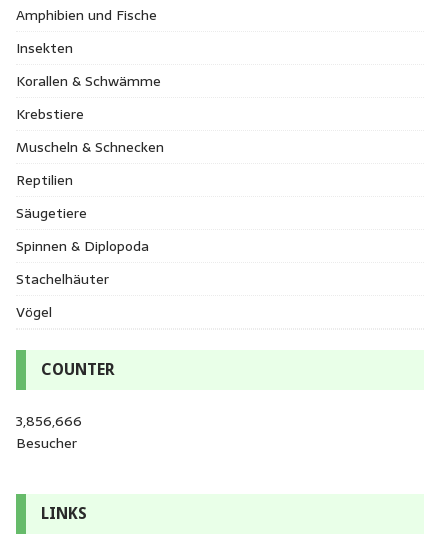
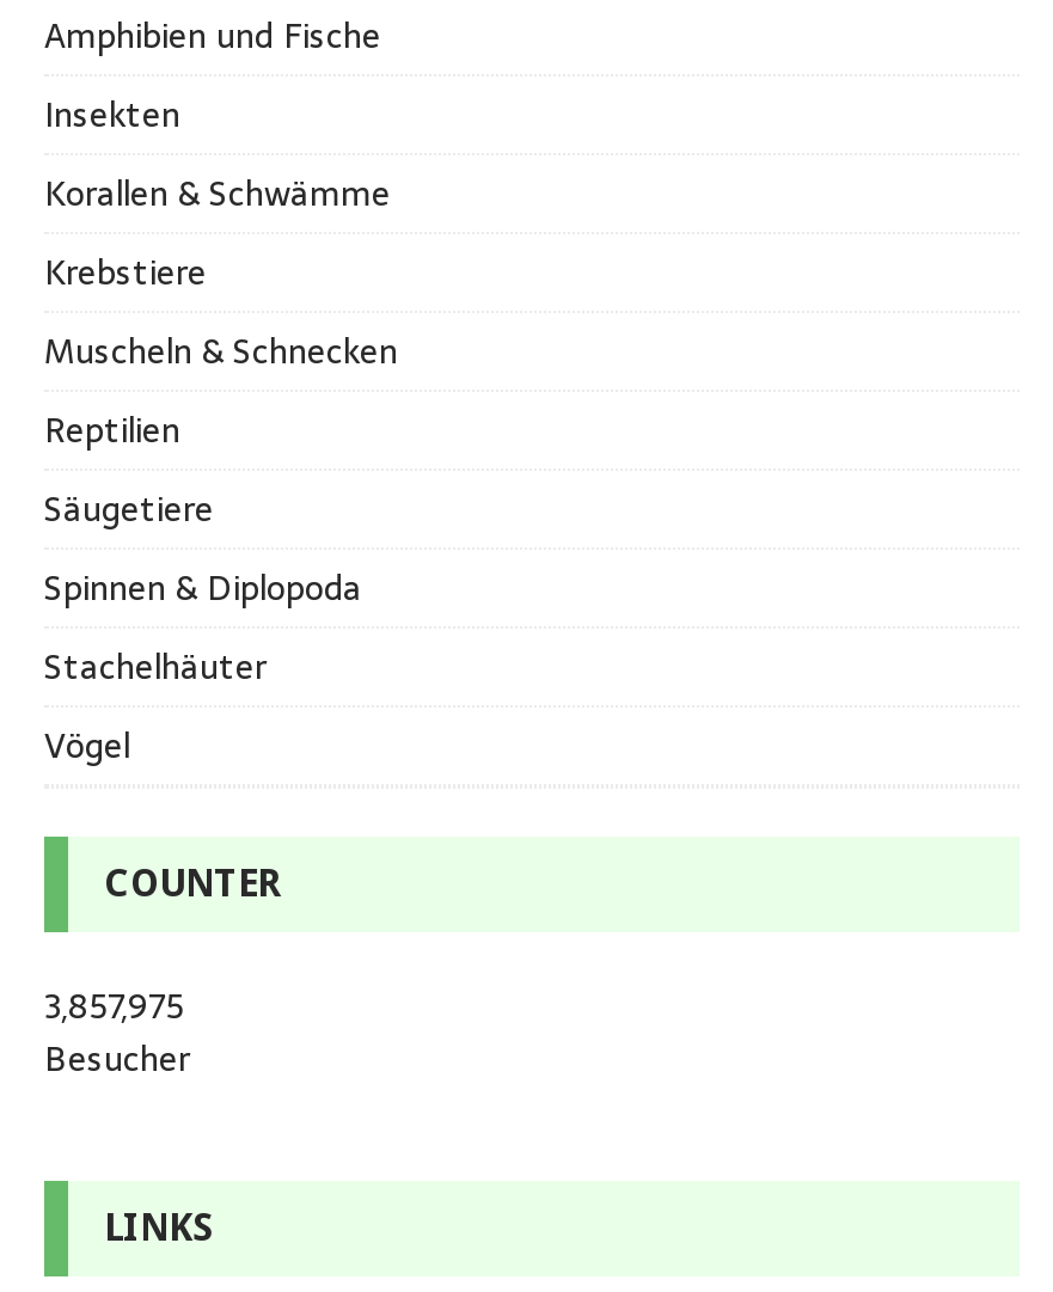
- 3,856,666
+ 3,857,975
